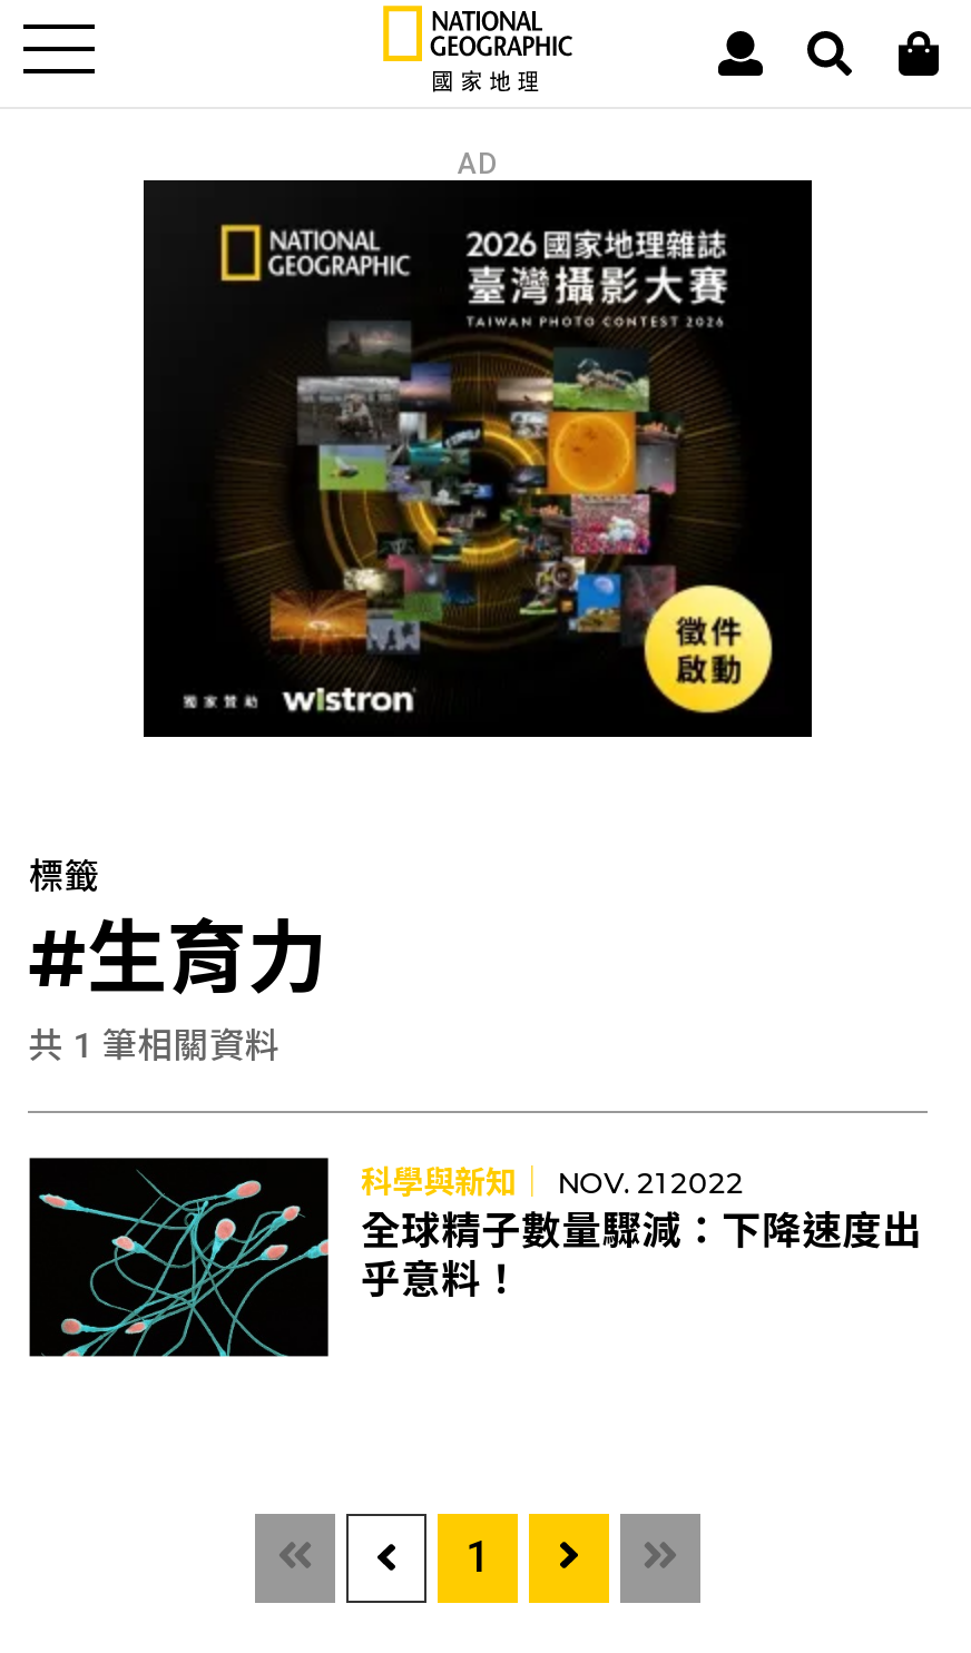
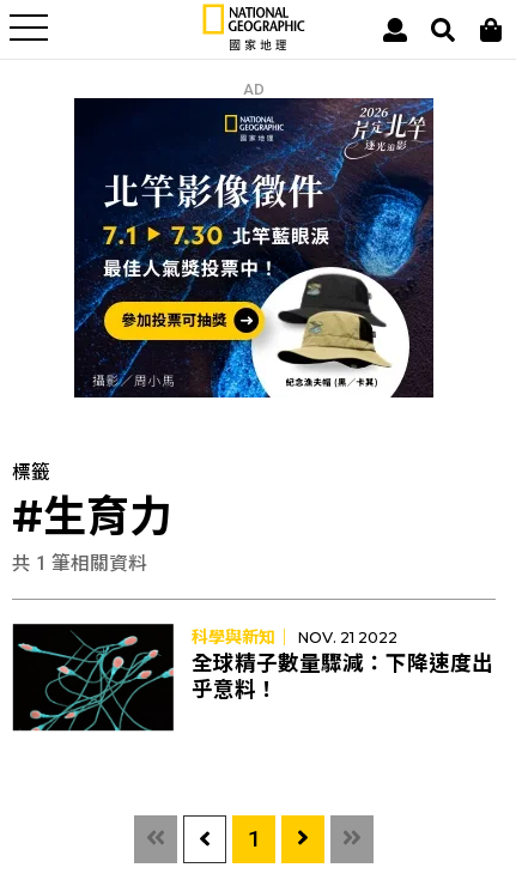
- [image]
+ [image]
